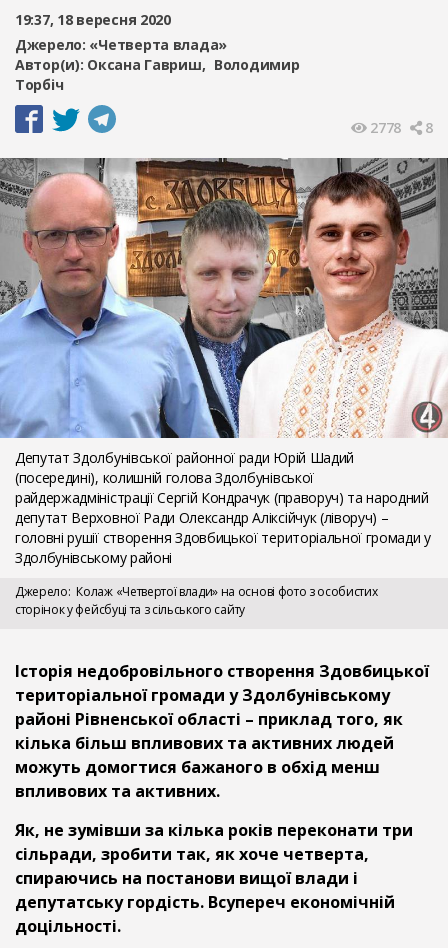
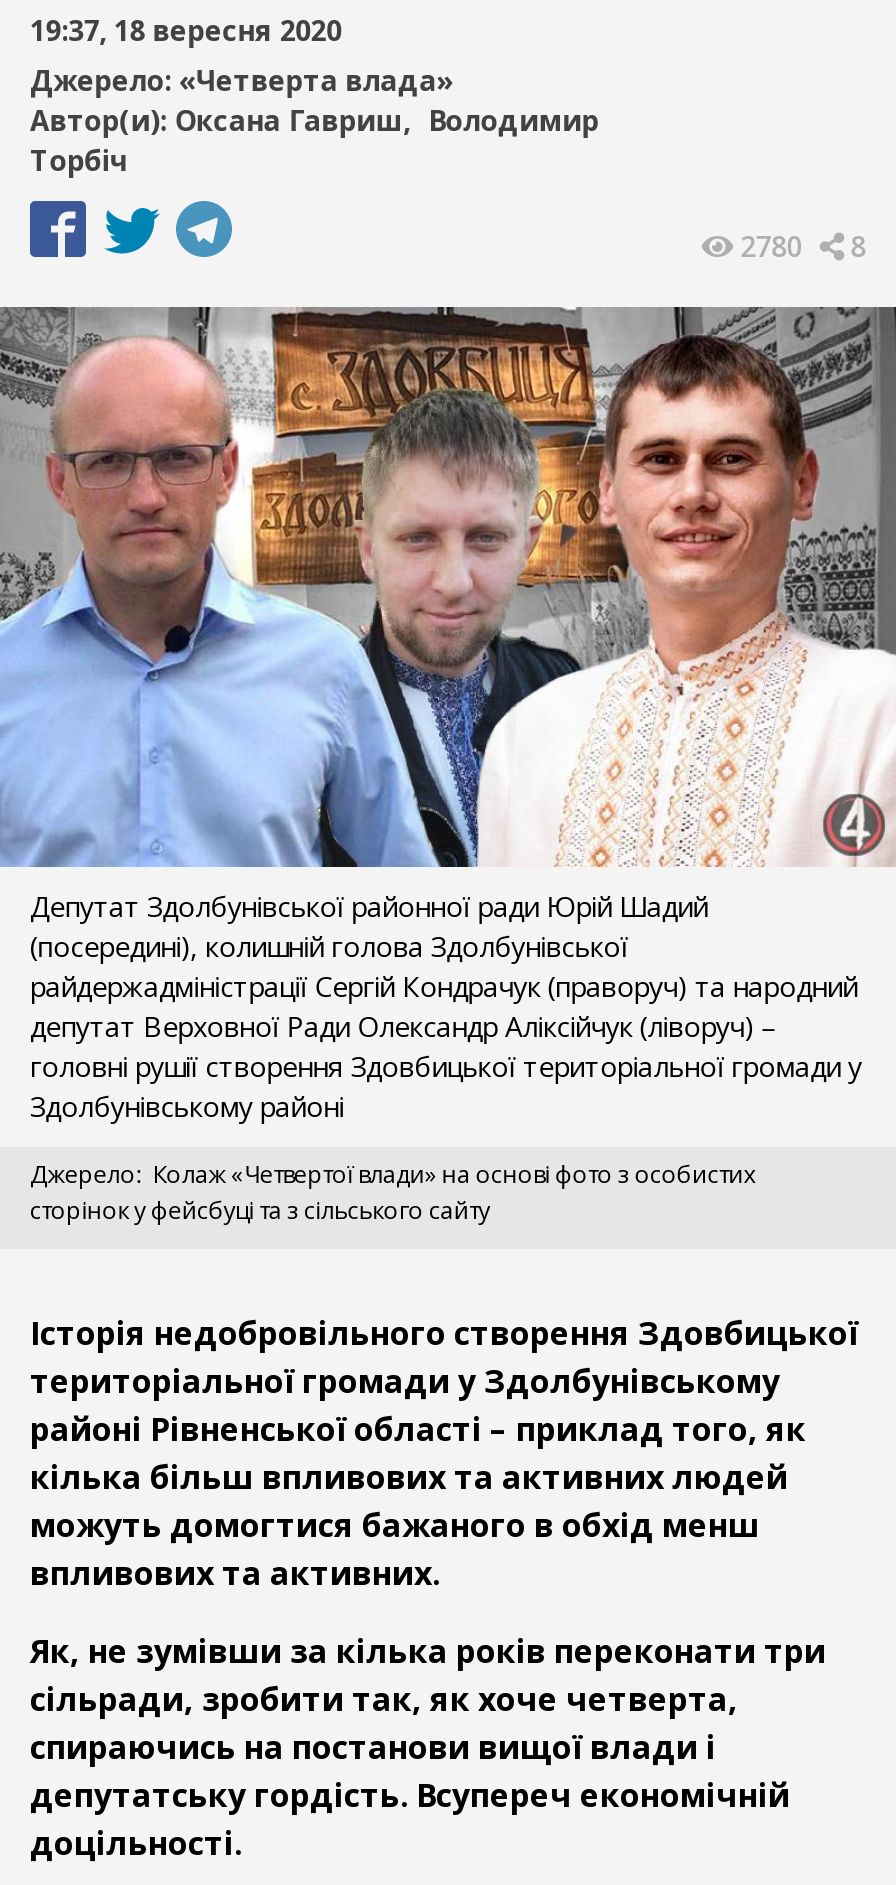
- 2778 8
+ 2780 8
